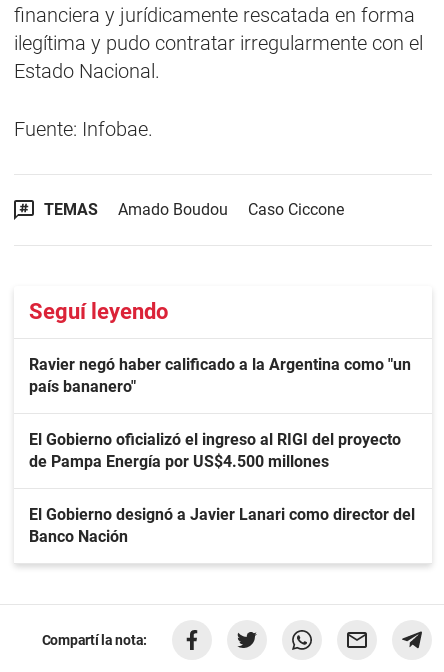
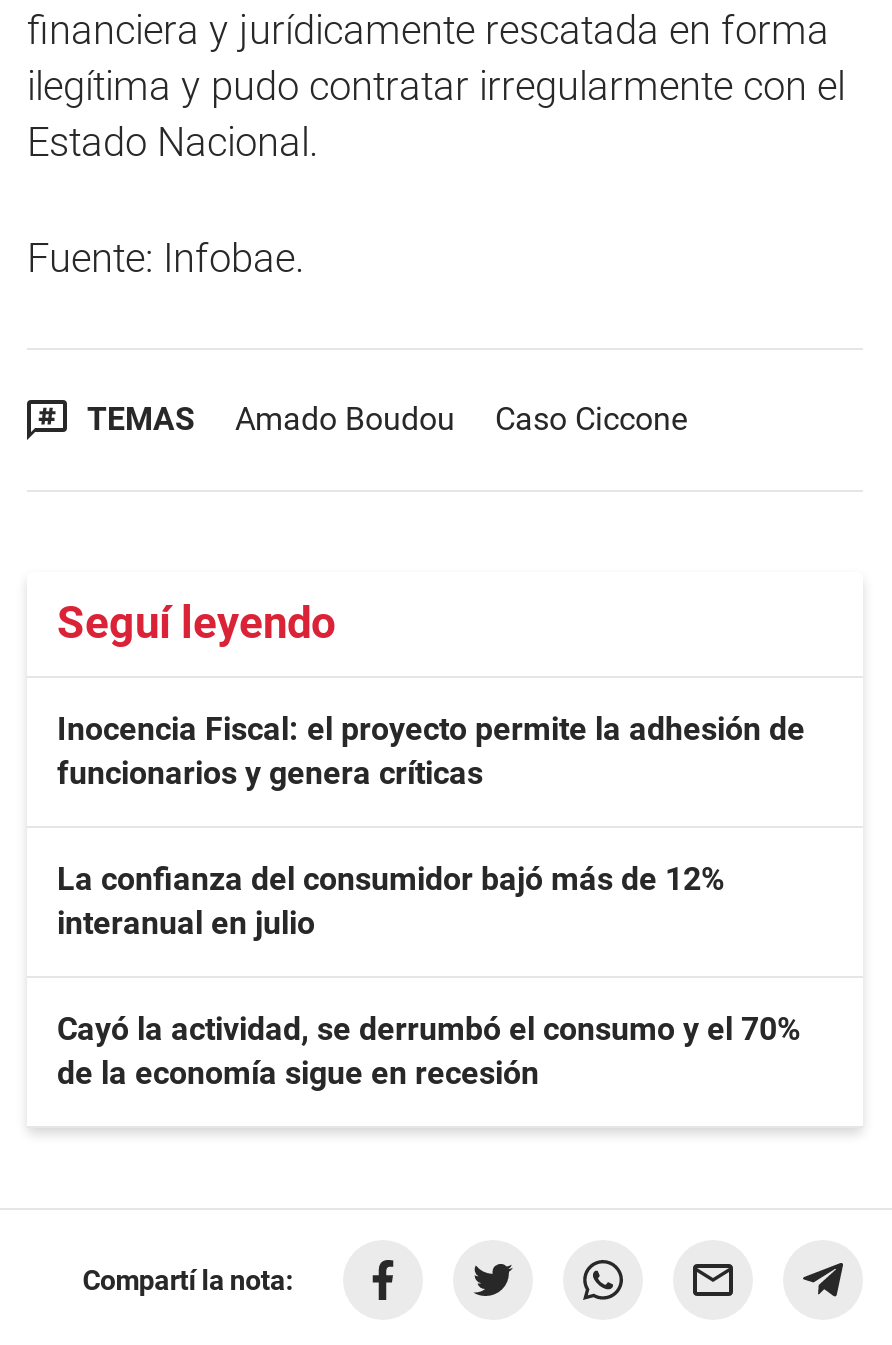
- Ravier negó haber calificado a la Argentina como "un
- país bananero"
+ Inocencia Fiscal: el proyecto permite la adhesión de
+ funcionarios y genera críticas

- El Gobierno oficializó el ingreso al RIGI del proyecto
- de Pampa Energía por US$4.500 millones
+ La confianza del consumidor bajó más de 12%
+ interanual en julio

- El Gobierno designó a Javier Lanari como director del
- Banco Nación
+ Cayó la actividad, se derrumbó el consumo y el 70%
+ de la economía sigue en recesión
